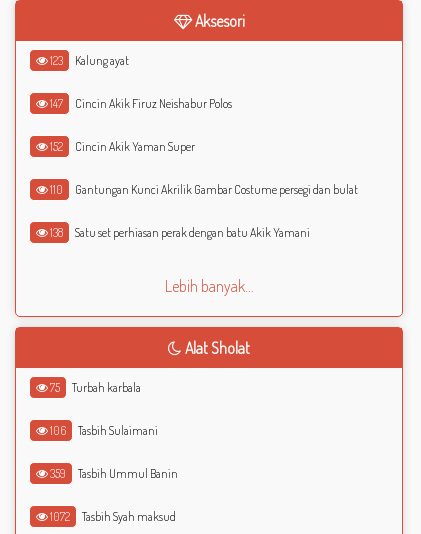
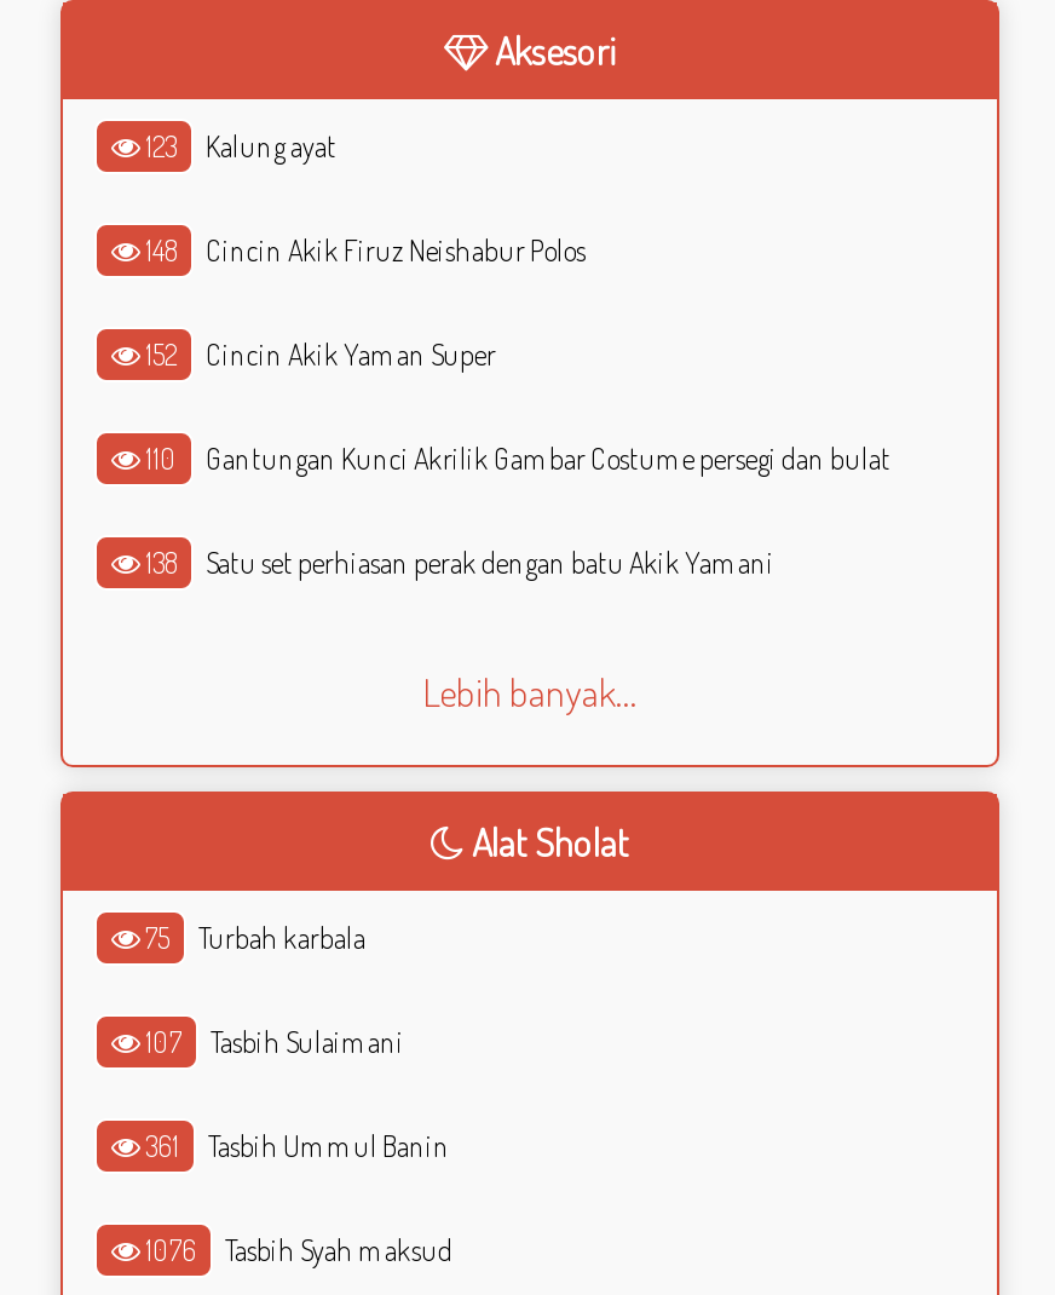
- 147 Cincin Akik Firuz Neishabur Polos
+ 148 Cincin Akik Firuz Neishabur Polos

- 106 Tasbih Sulaimani
+ 107 Tasbih Sulaimani

- 359 Tasbih Ummul Banin
+ 361 Tasbih Ummul Banin

- 1072 Tasbih Syah maksud
+ 1076 Tasbih Syah maksud
